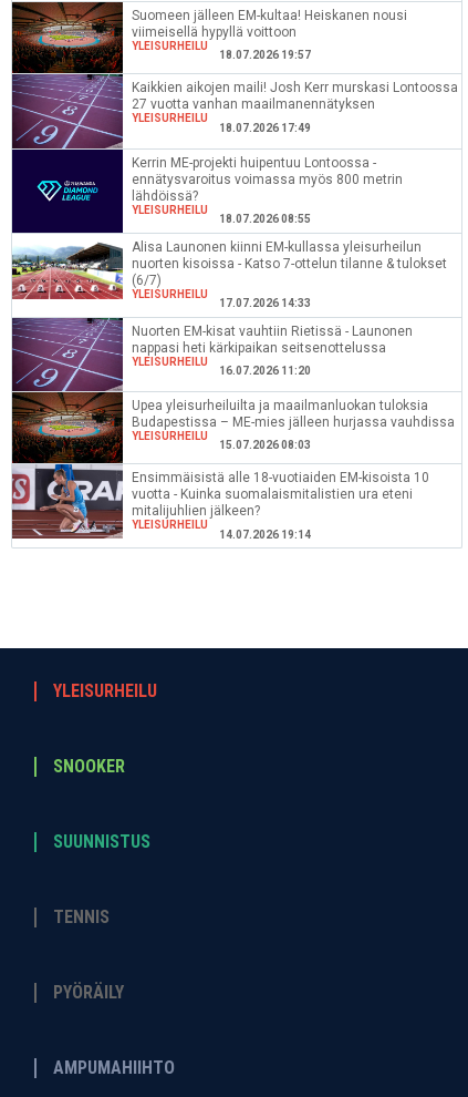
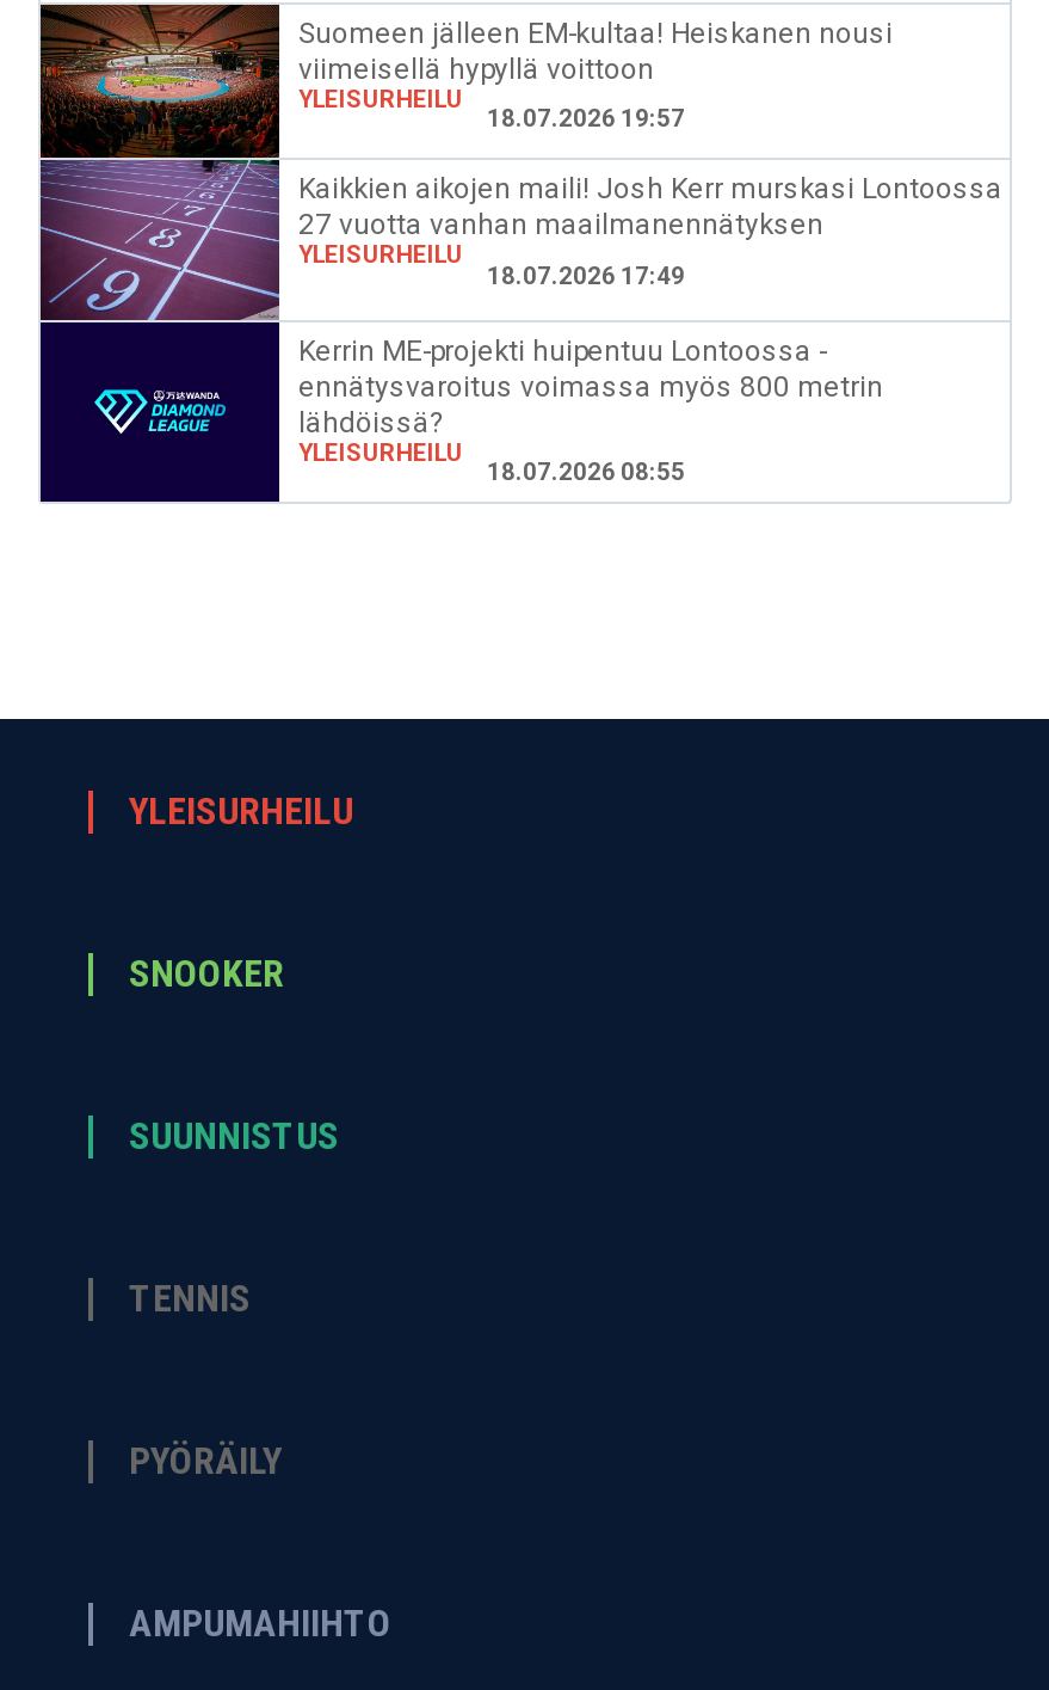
- [image]
- Alisa Launonen kiinni EM-kullassa yleisurheilun
- nuorten kisoissa - Katso 7-ottelun tilanne & tulokset
- (6/7)
- YLEISURHEILU
- 17.07.2026 14:33
- Nuorten EM-kisat vauhtiin Rietissä - Launonen
- nappasi heti kärkipaikan seitsenottelussa
- YLEISURHEILU
- 16.07.2026 11:20
- Upea yleisurheiluilta ja maailmanluokan tuloksia
- Budapestissa – ME-mies jälleen hurjassa vauhdissa
- YLEISURHEILU
- 15.07.2026 08:03
- Ensimmäisistä alle 18-vuotiaiden EM-kisoista 10
- vuotta - Kuinka suomalaismitalistien ura eteni
- mitalijuhlien jälkeen?
- YLEISURHEILU
- 14.07.2026 19:14

- [image]
